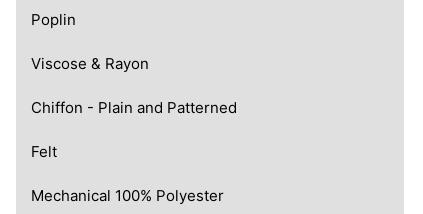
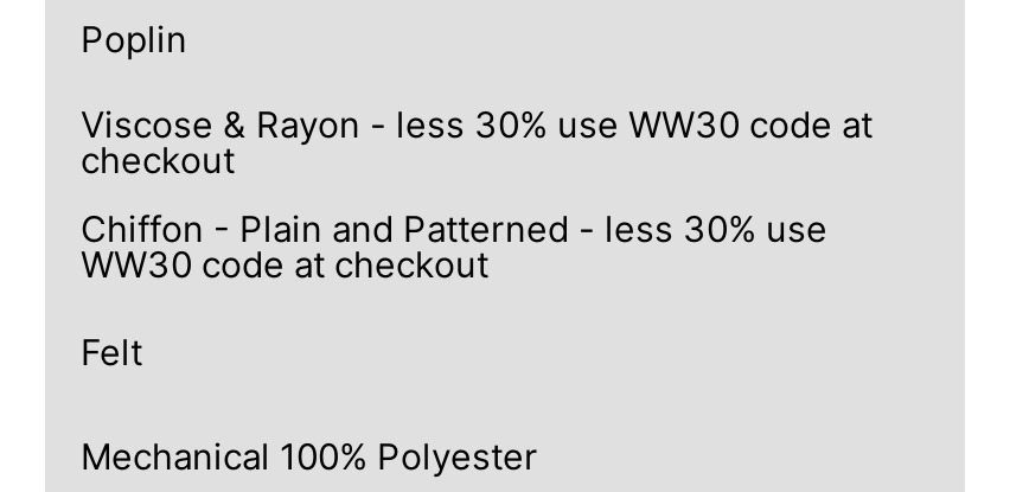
- Viscose & Rayon
+ Viscose & Rayon - less 30% use WW30 code at
+ checkout

- Chiffon - Plain and Patterned
+ Chiffon - Plain and Patterned - less 30% use
+ WW30 code at checkout
